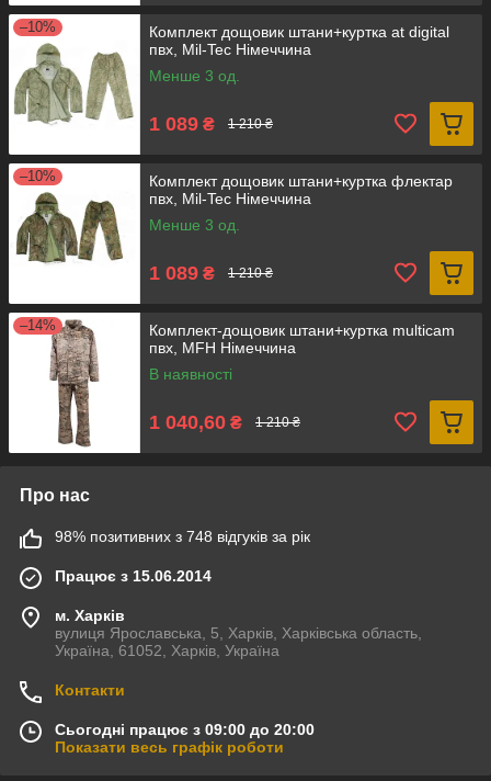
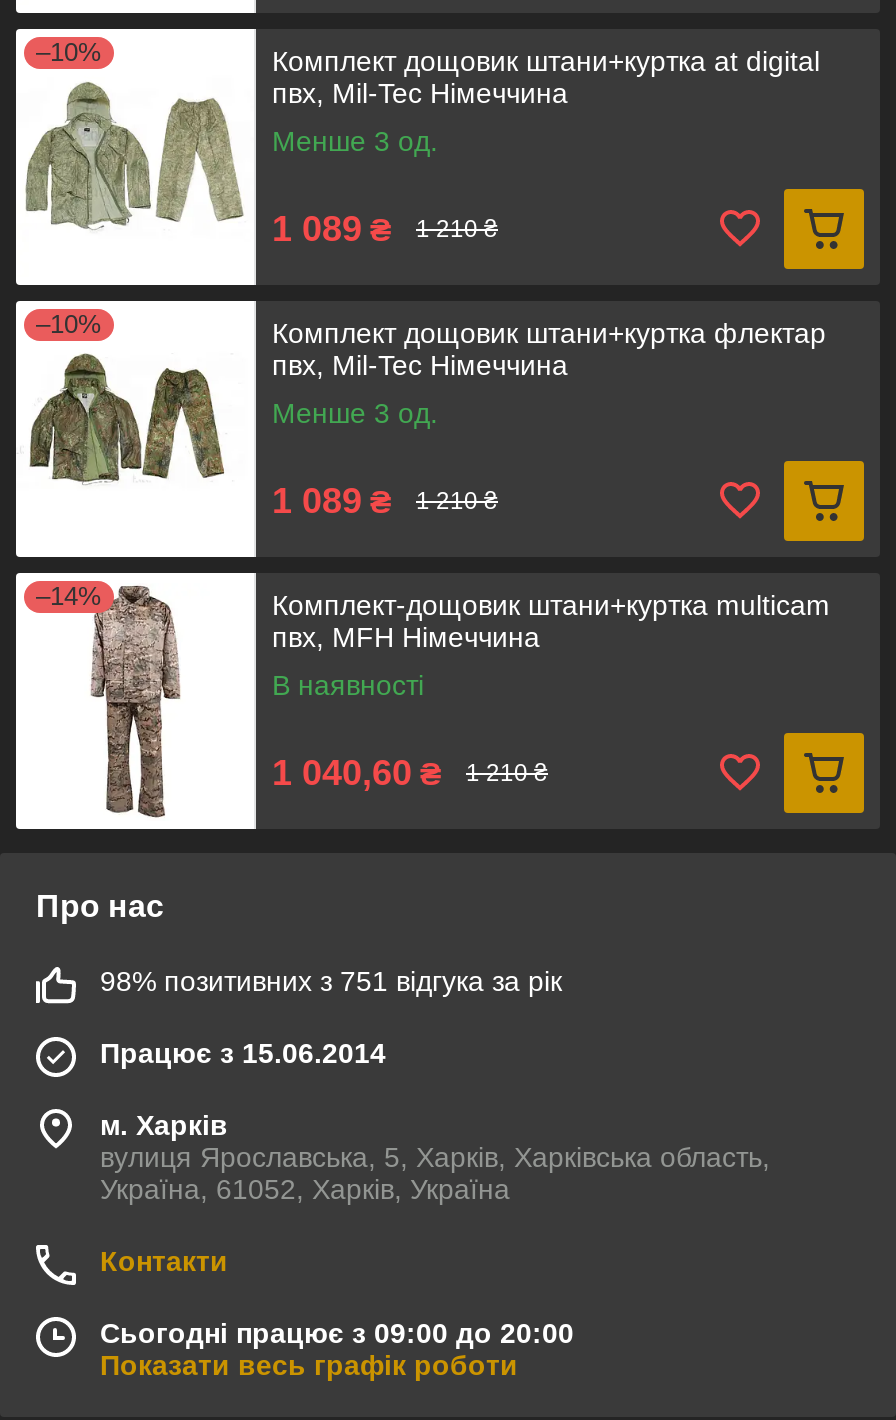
- 98% позитивних з 748 відгуків за рік
+ 98% позитивних з 751 відгука за рік
